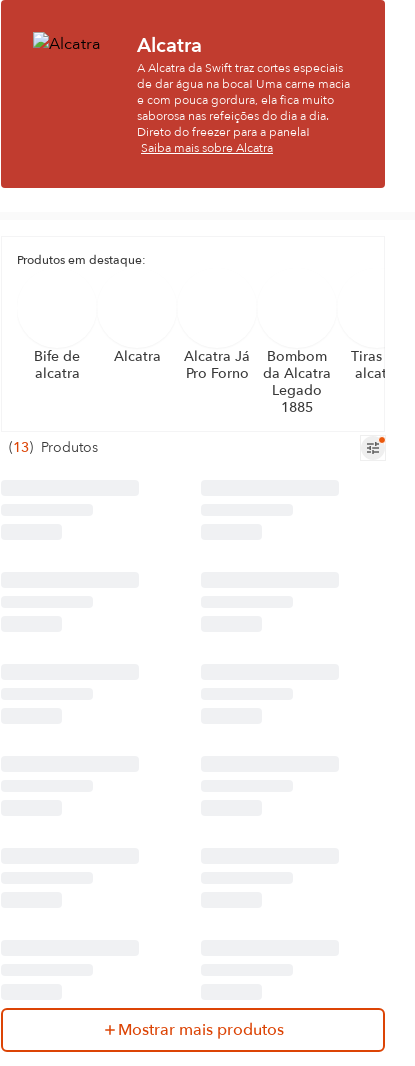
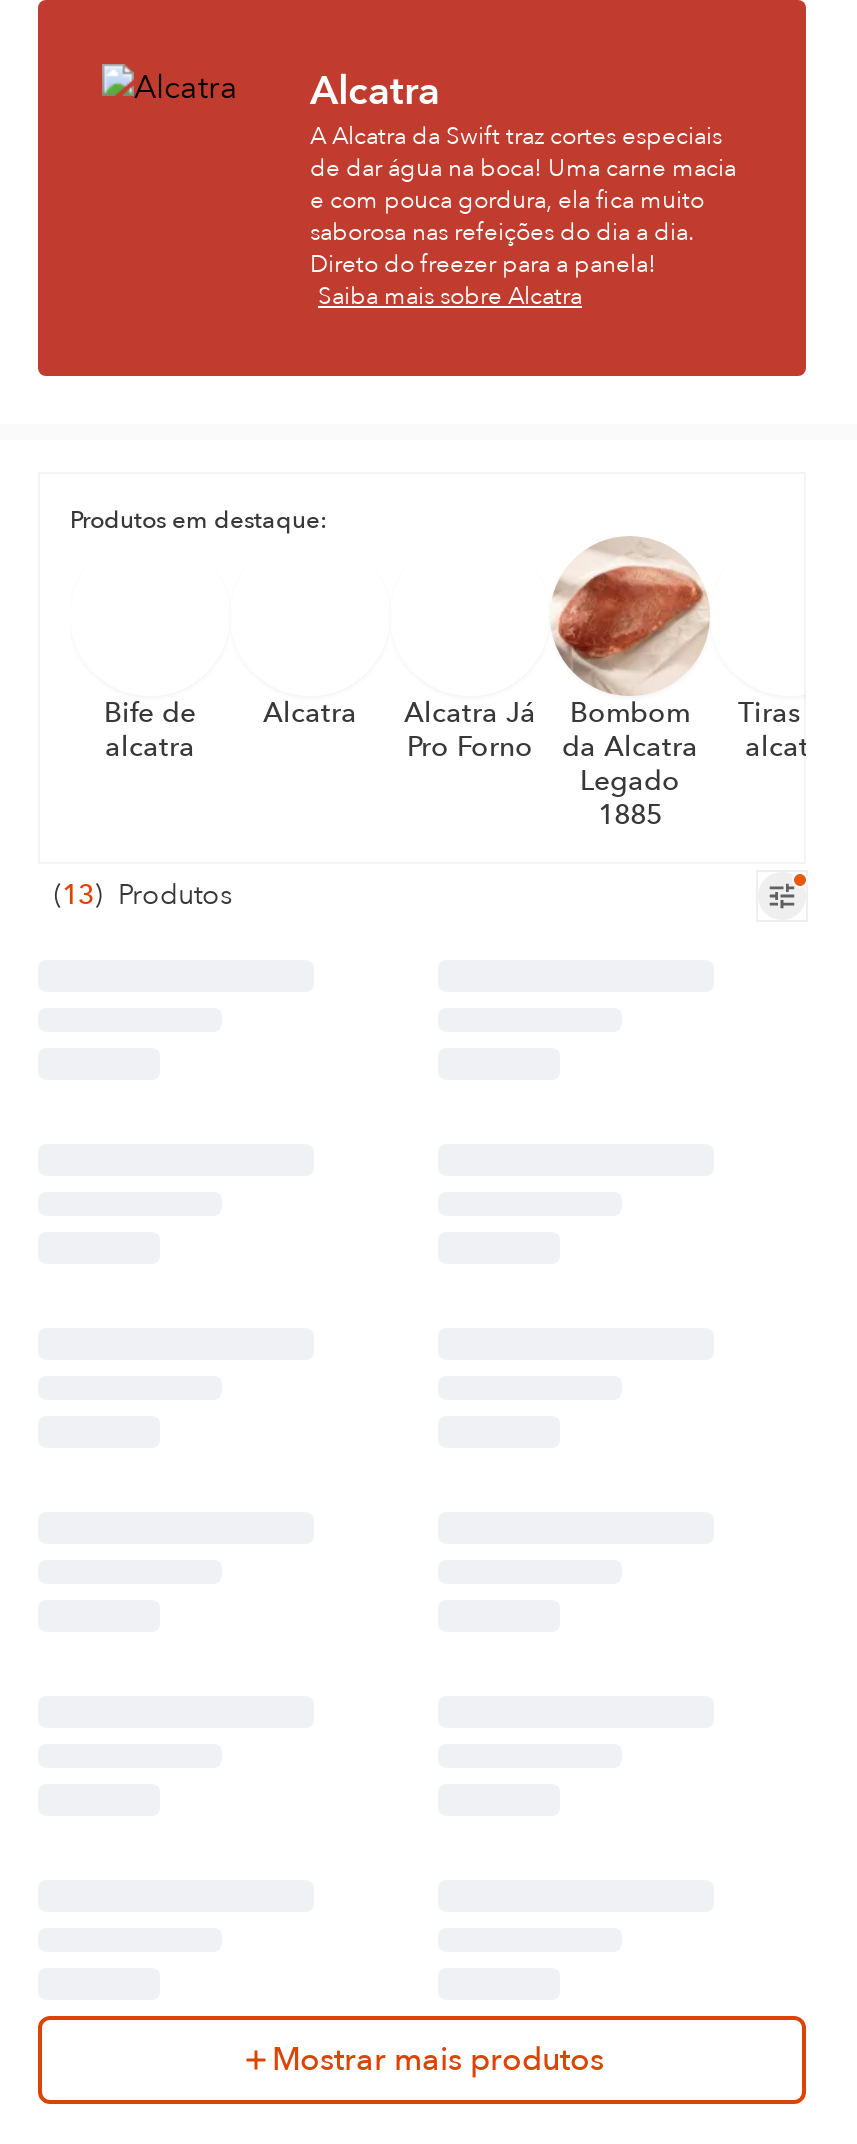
+ [image]
